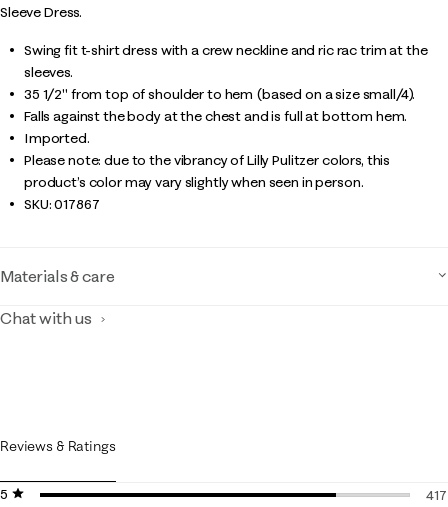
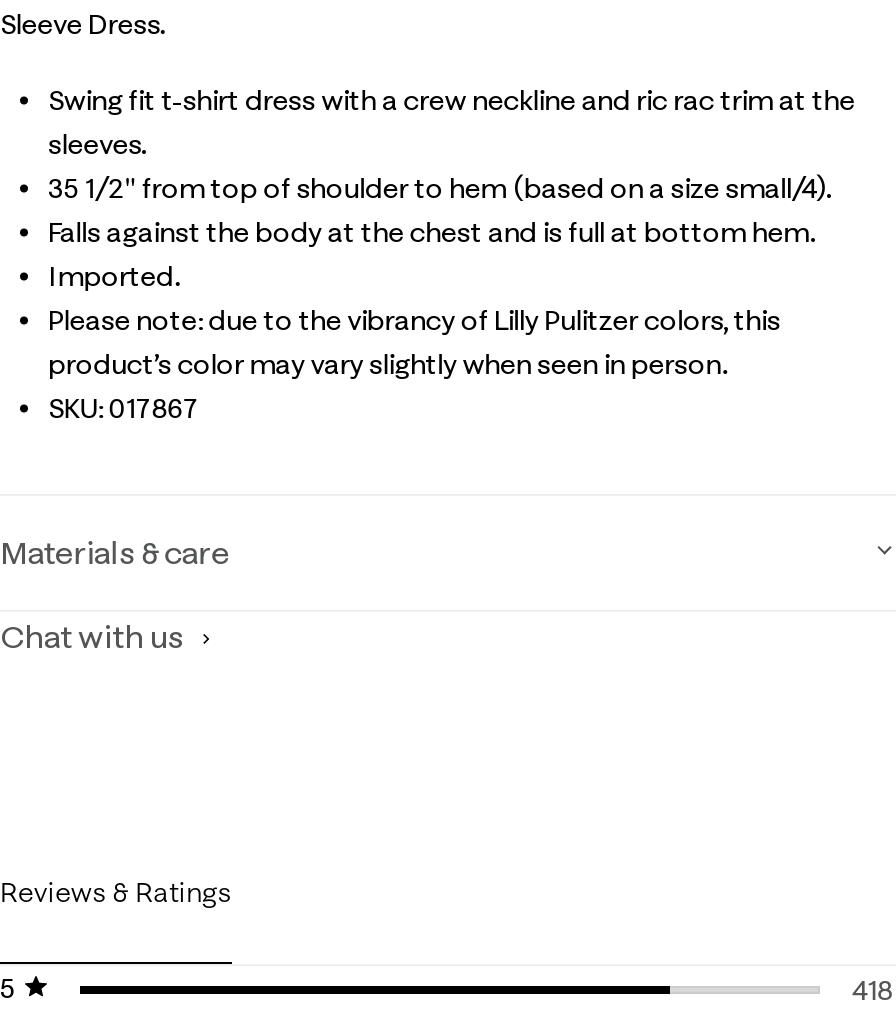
- 417
+ 418
